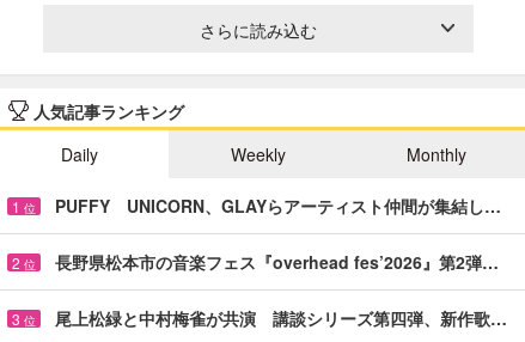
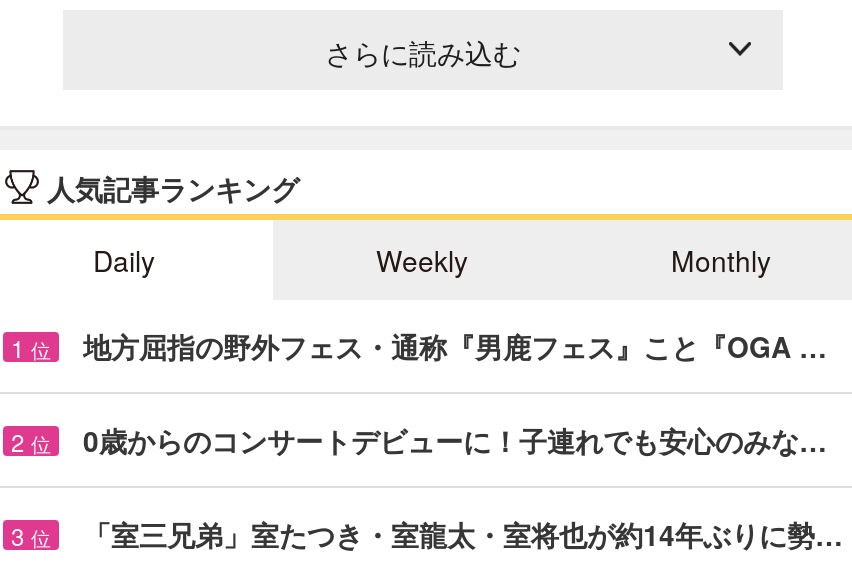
- PUFFY UNICORN、GLAYらアーティスト仲間が集結し…
+ 地方屈指の野外フェス・通称『男鹿フェス』こと『OGA …

- 長野県松本市の音楽フェス『overhead fes’2026』第2弾…
+ 0歳からのコンサートデビューに！子連れでも安心のみな…

- 尾上松緑と中村梅雀が共演 講談シリーズ第四弾、新作歌…
+ 「室三兄弟」室たつき・室龍太・室将也が約14年ぶりに勢…
